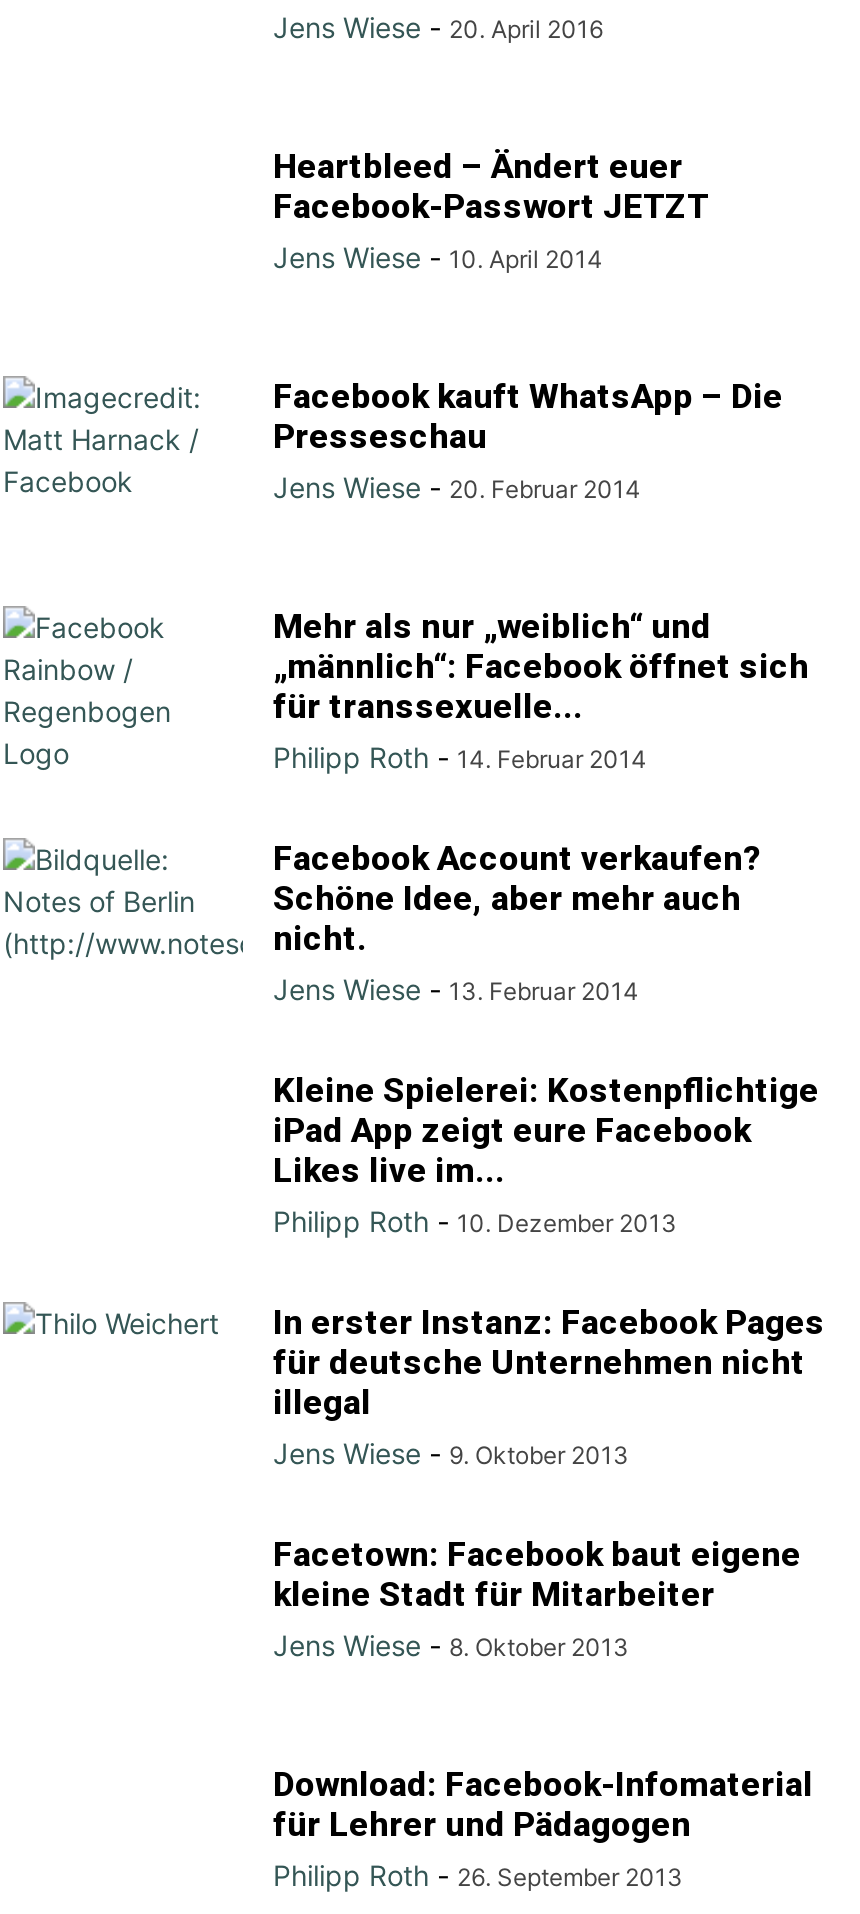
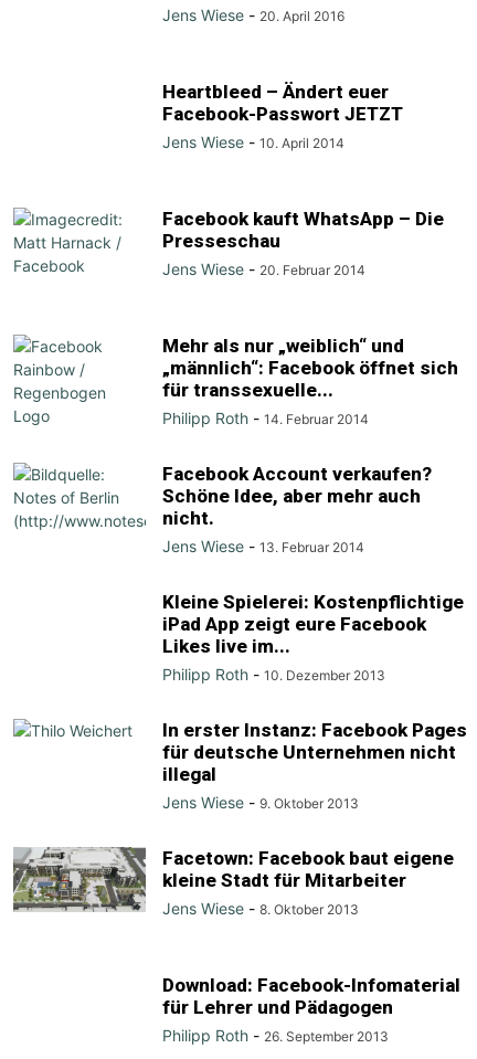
+ [image]
